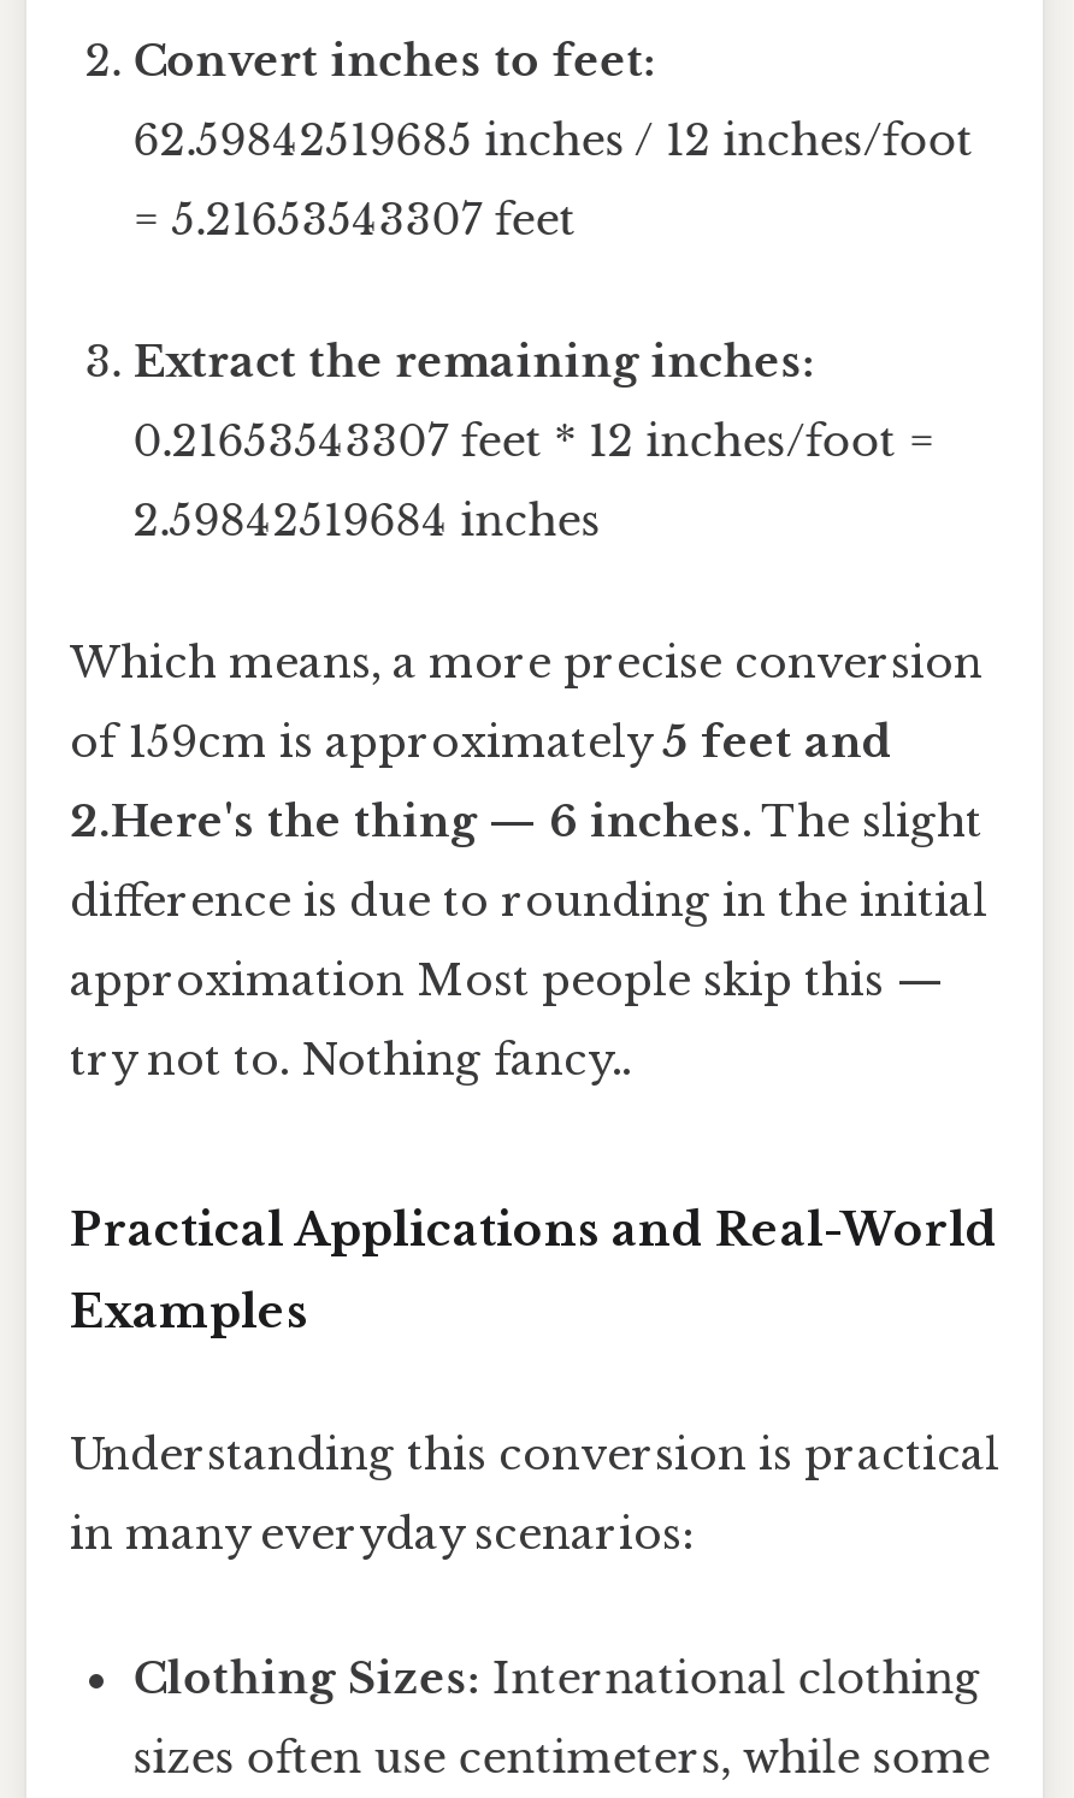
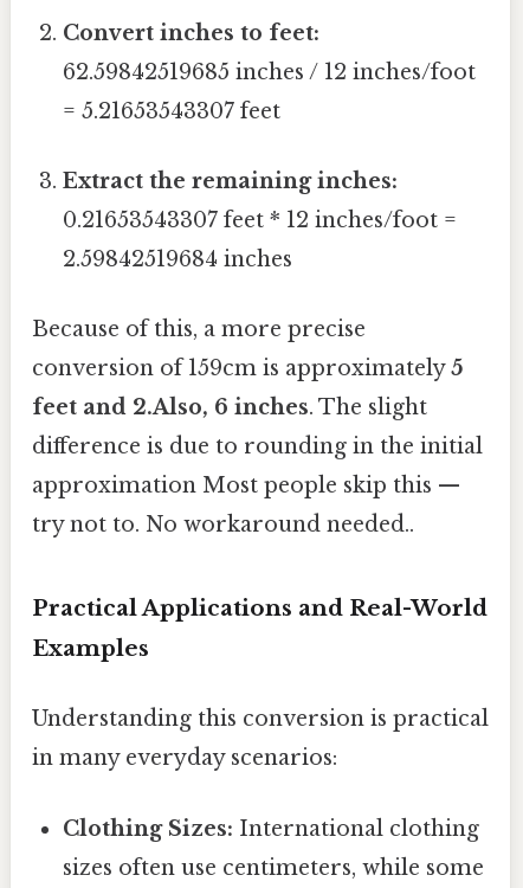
- Which means, a more precise conversion
+ Because of this, a more precise

- of 159cm is approximately5 feet and
+ conversion of 159cm is approximately5

- 2.Here's the thing — 6 inches. The slight
+ feet and 2.Also, 6 inches. The slight

- try not to. Nothing fancy..
+ try not to. No workaround needed..
